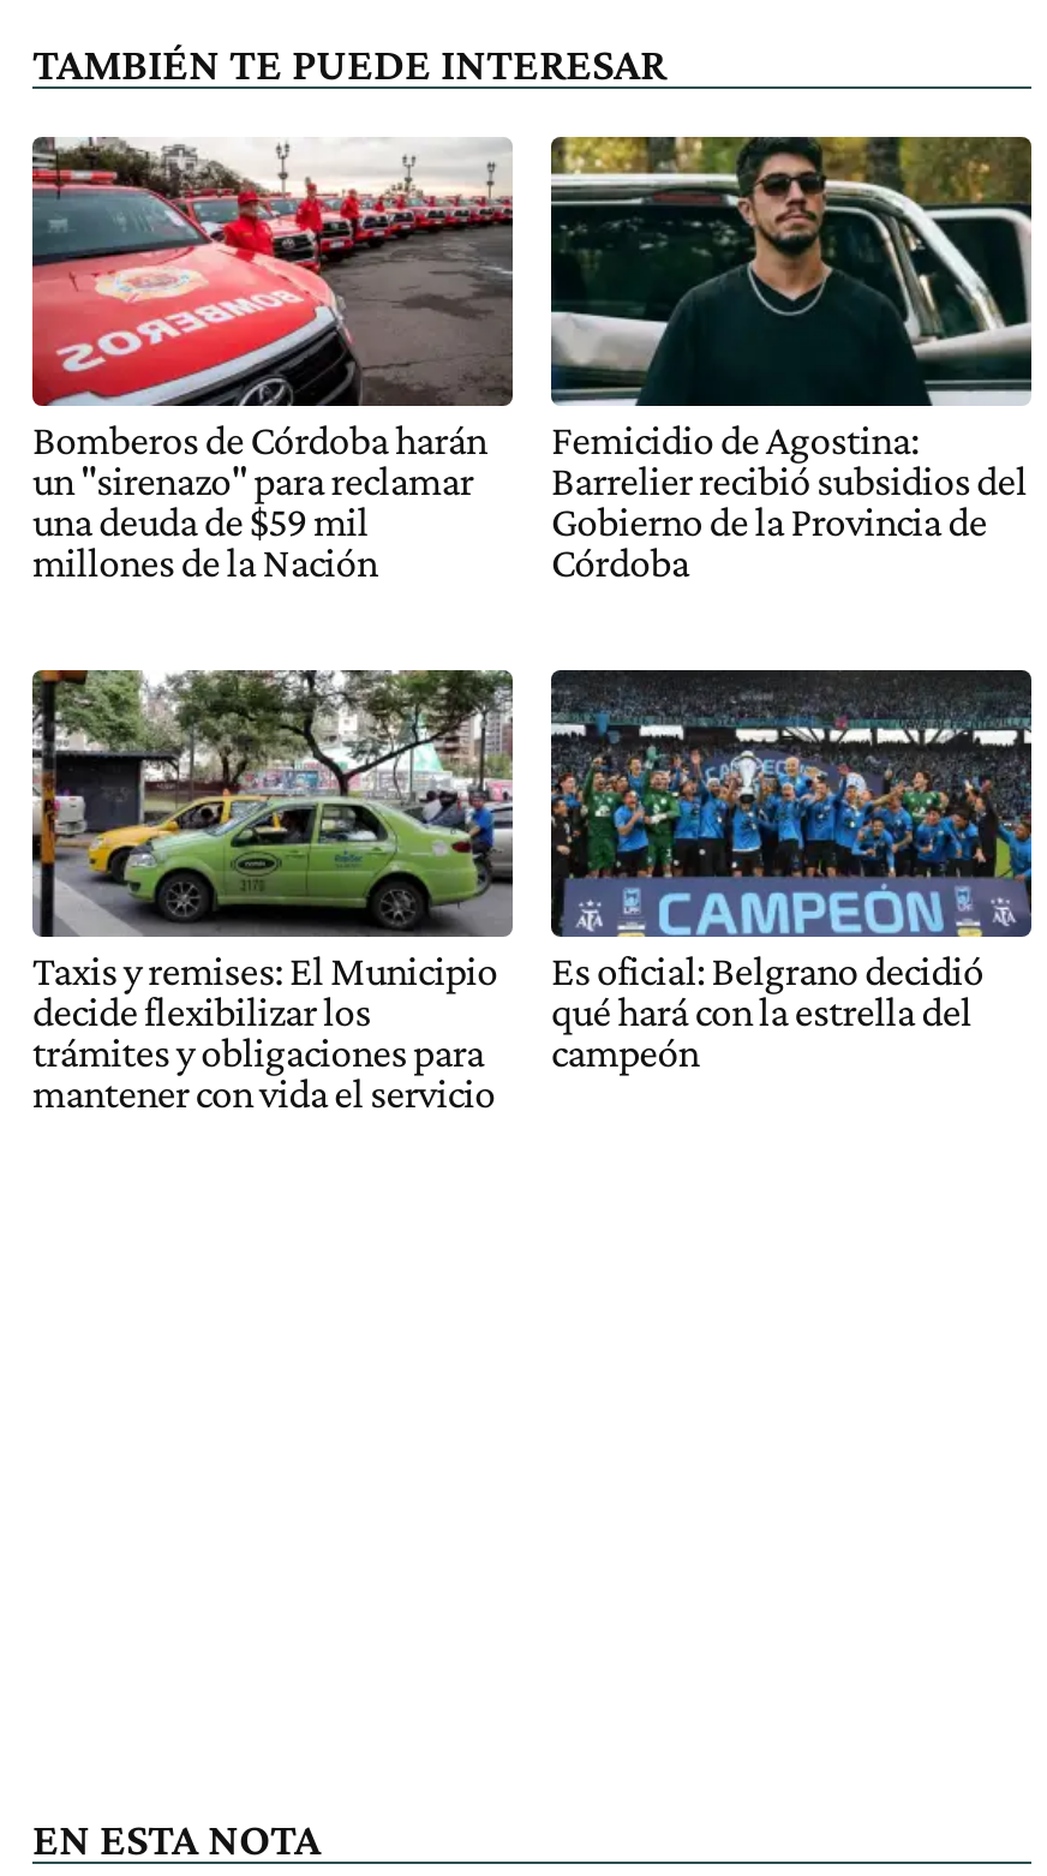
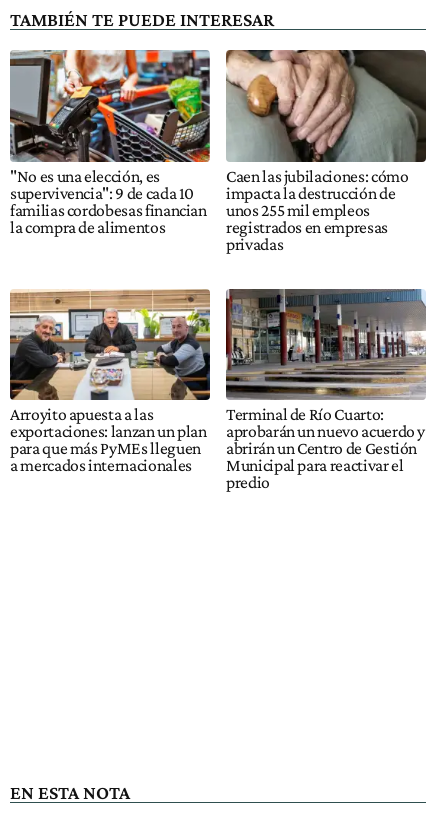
- [image]
- Bomberos de Córdoba harán
- un "sirenazo" para reclamar
- una deuda de $59 mil
- millones de la Nación
+ [image]
+ "No es una elección, es
+ supervivencia": 9 de cada 10
+ familias cordobesas financian
+ la compra de alimentos

- [image]
- Femicidio de Agostina:
- Barrelier recibió subsidios del
- Gobierno de la Provincia de
- Córdoba
+ [image]
+ Caen las jubilaciones: cómo
+ impacta la destrucción de
+ unos 255 mil empleos
+ registrados en empresas
+ privadas

- [image]
- Taxis y remises: El Municipio
- decide flexibilizar los
- trámites y obligaciones para
- mantener con vida el servicio
+ [image]
+ Arroyito apuesta a las
+ exportaciones: lanzan un plan
+ para que más PyMEs lleguen
+ a mercados internacionales

- [image]
- Es oficial: Belgrano decidió
- qué hará con la estrella del
- campeón
+ [image]
+ Terminal de Río Cuarto:
+ aprobarán un nuevo acuerdo y
+ abrirán un Centro de Gestión
+ Municipal para reactivar el
+ predio
